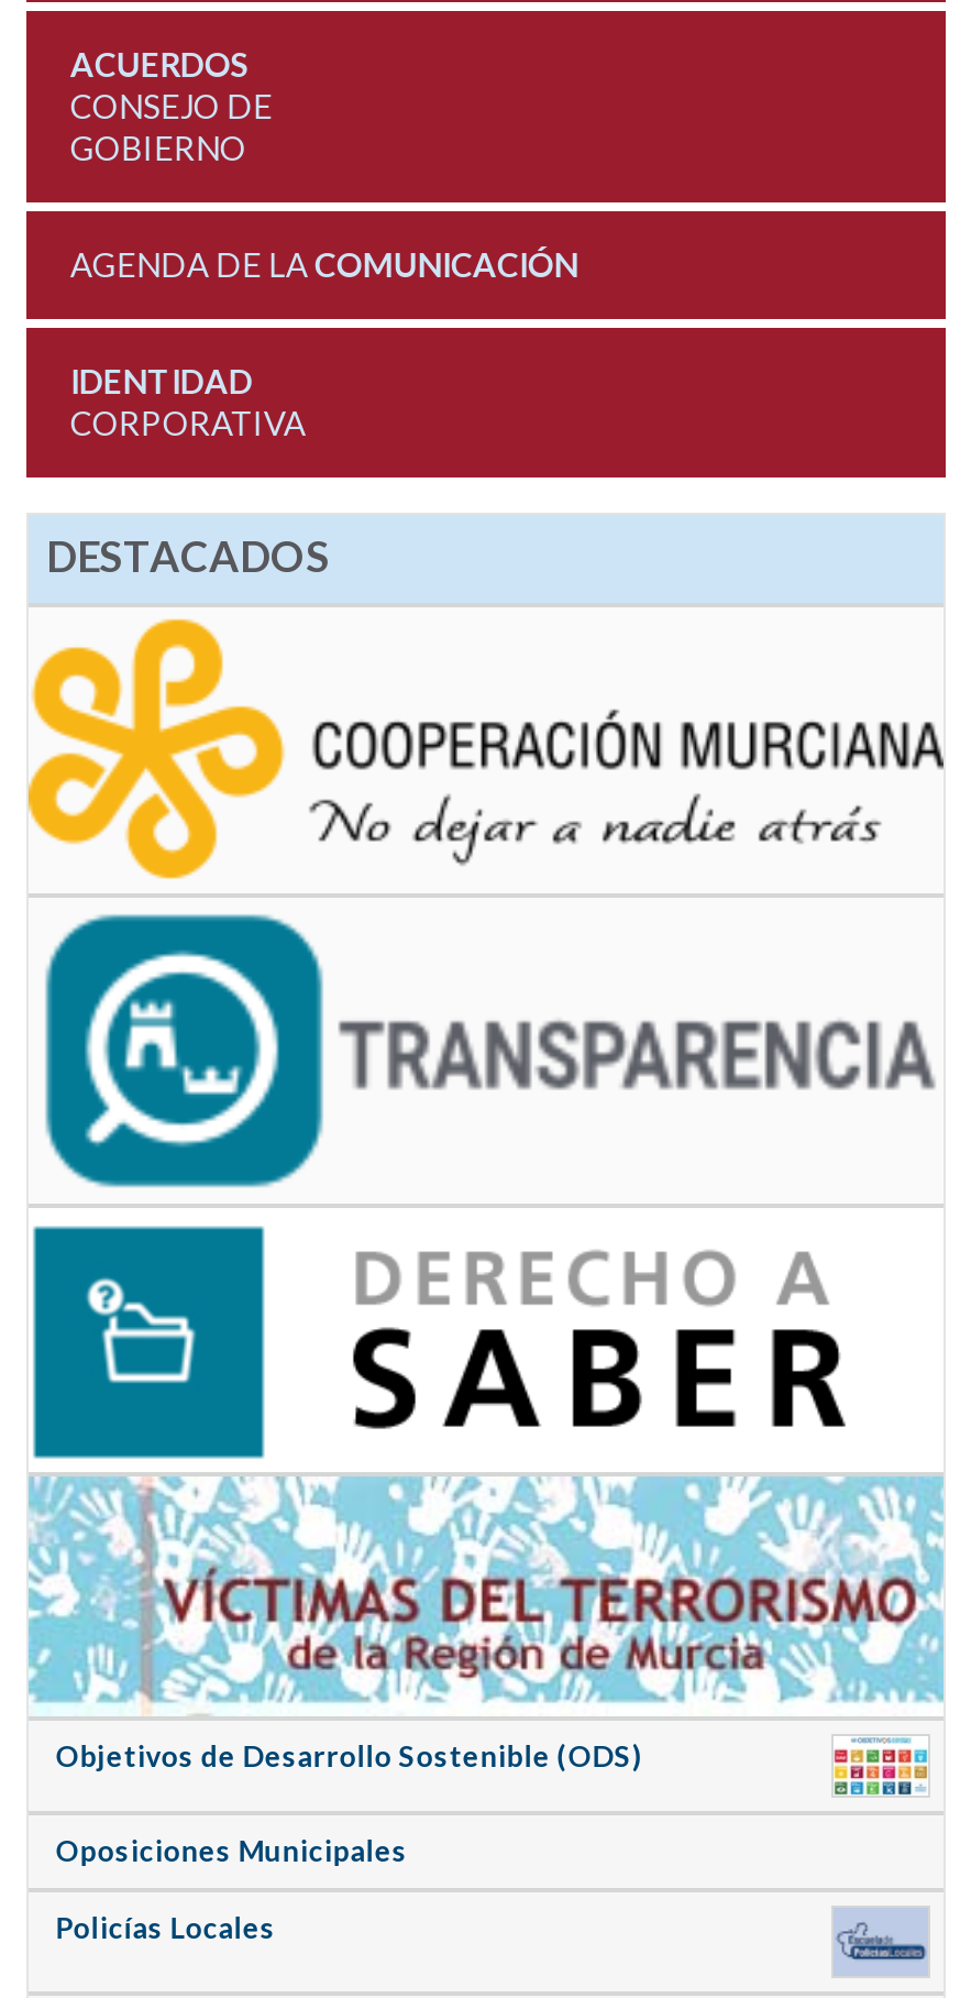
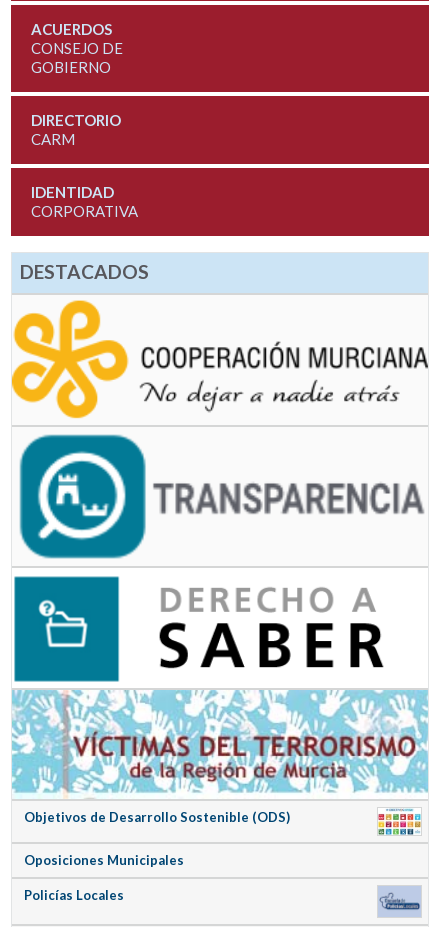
- AGENDA DE LA COMUNICACIÓN
+ DIRECTORIO
+ CARM
